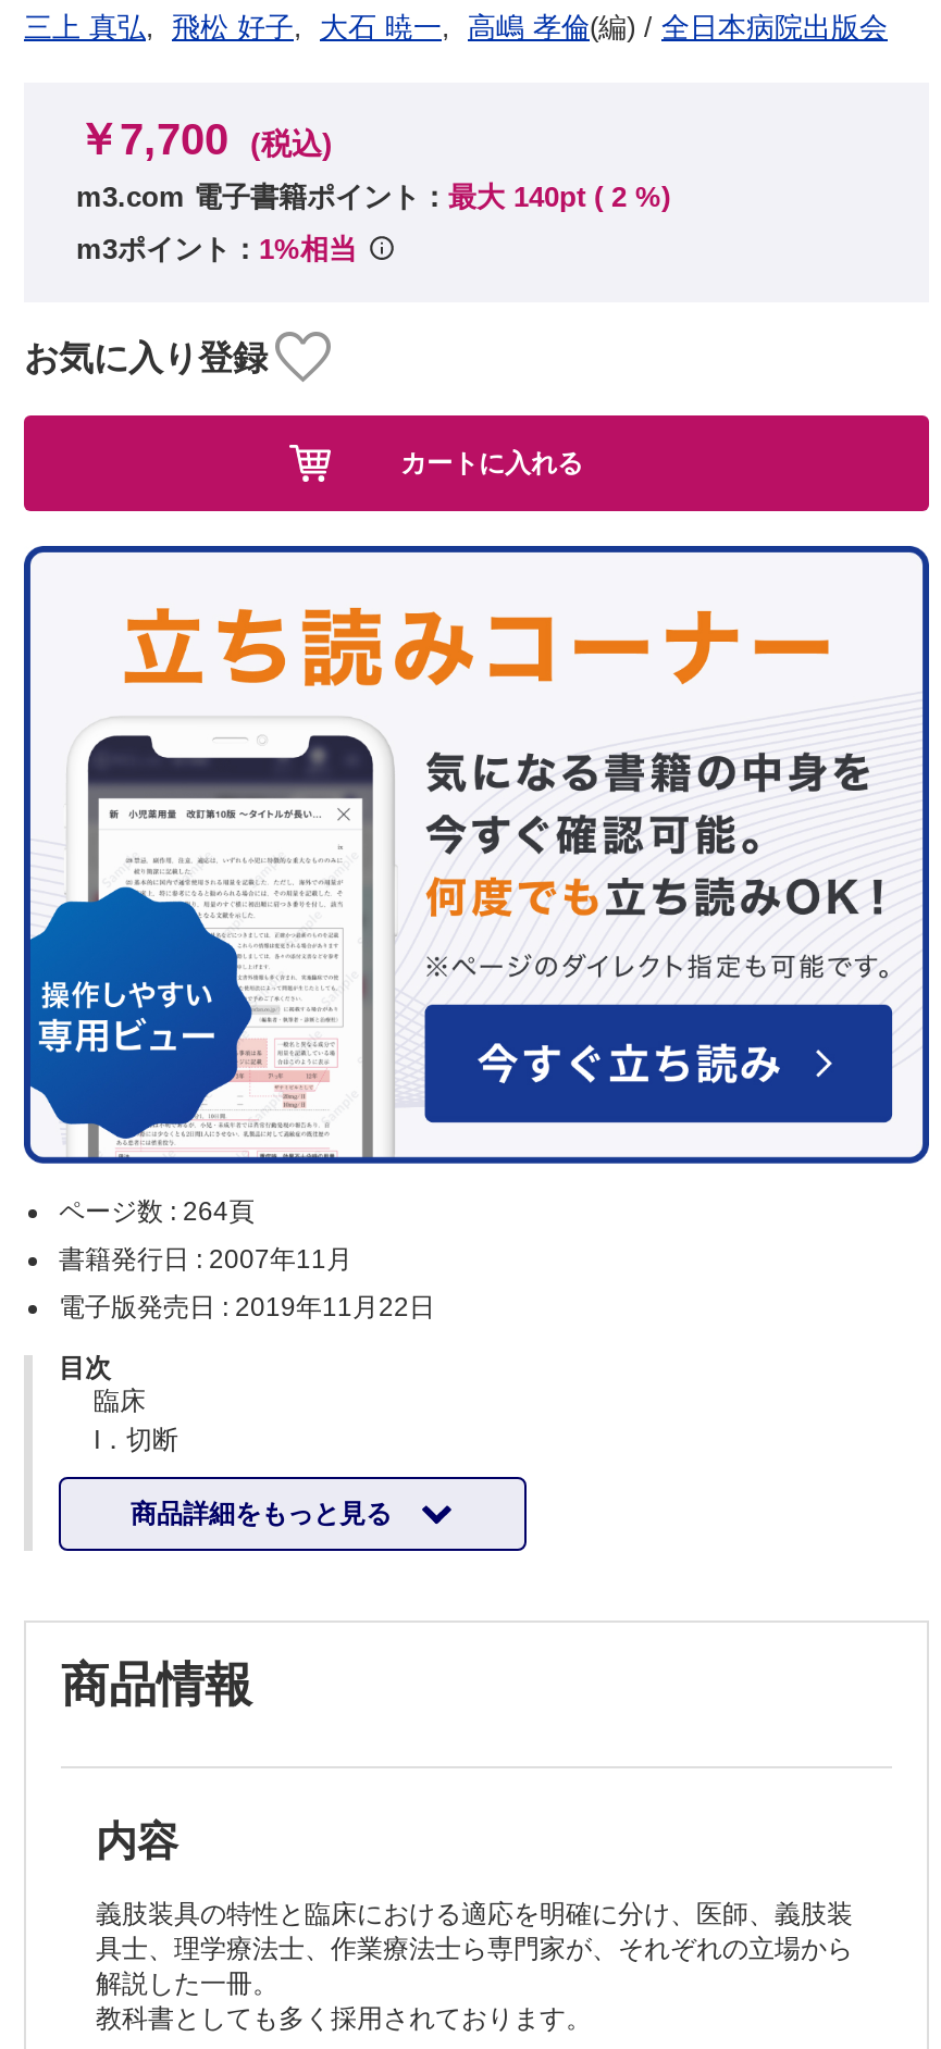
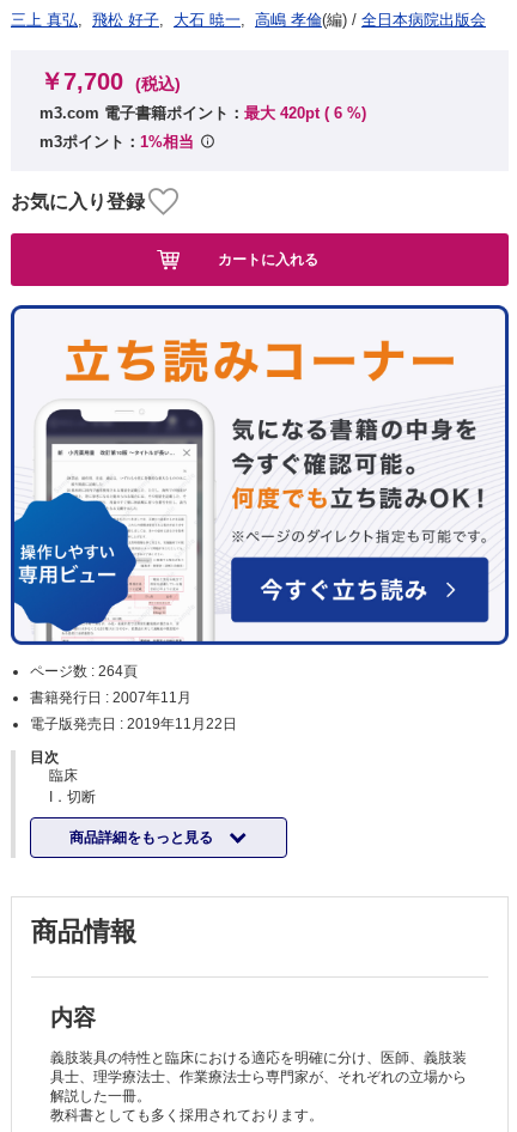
- m3.com 電子書籍ポイント：最大 140pt (2%)
+ m3.com 電子書籍ポイント：最大 420pt (6%)
